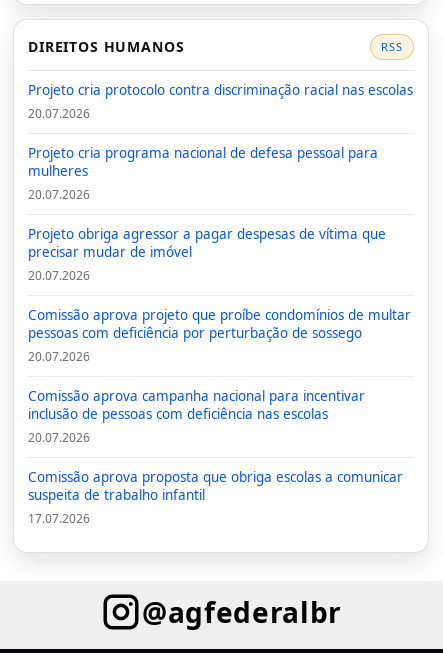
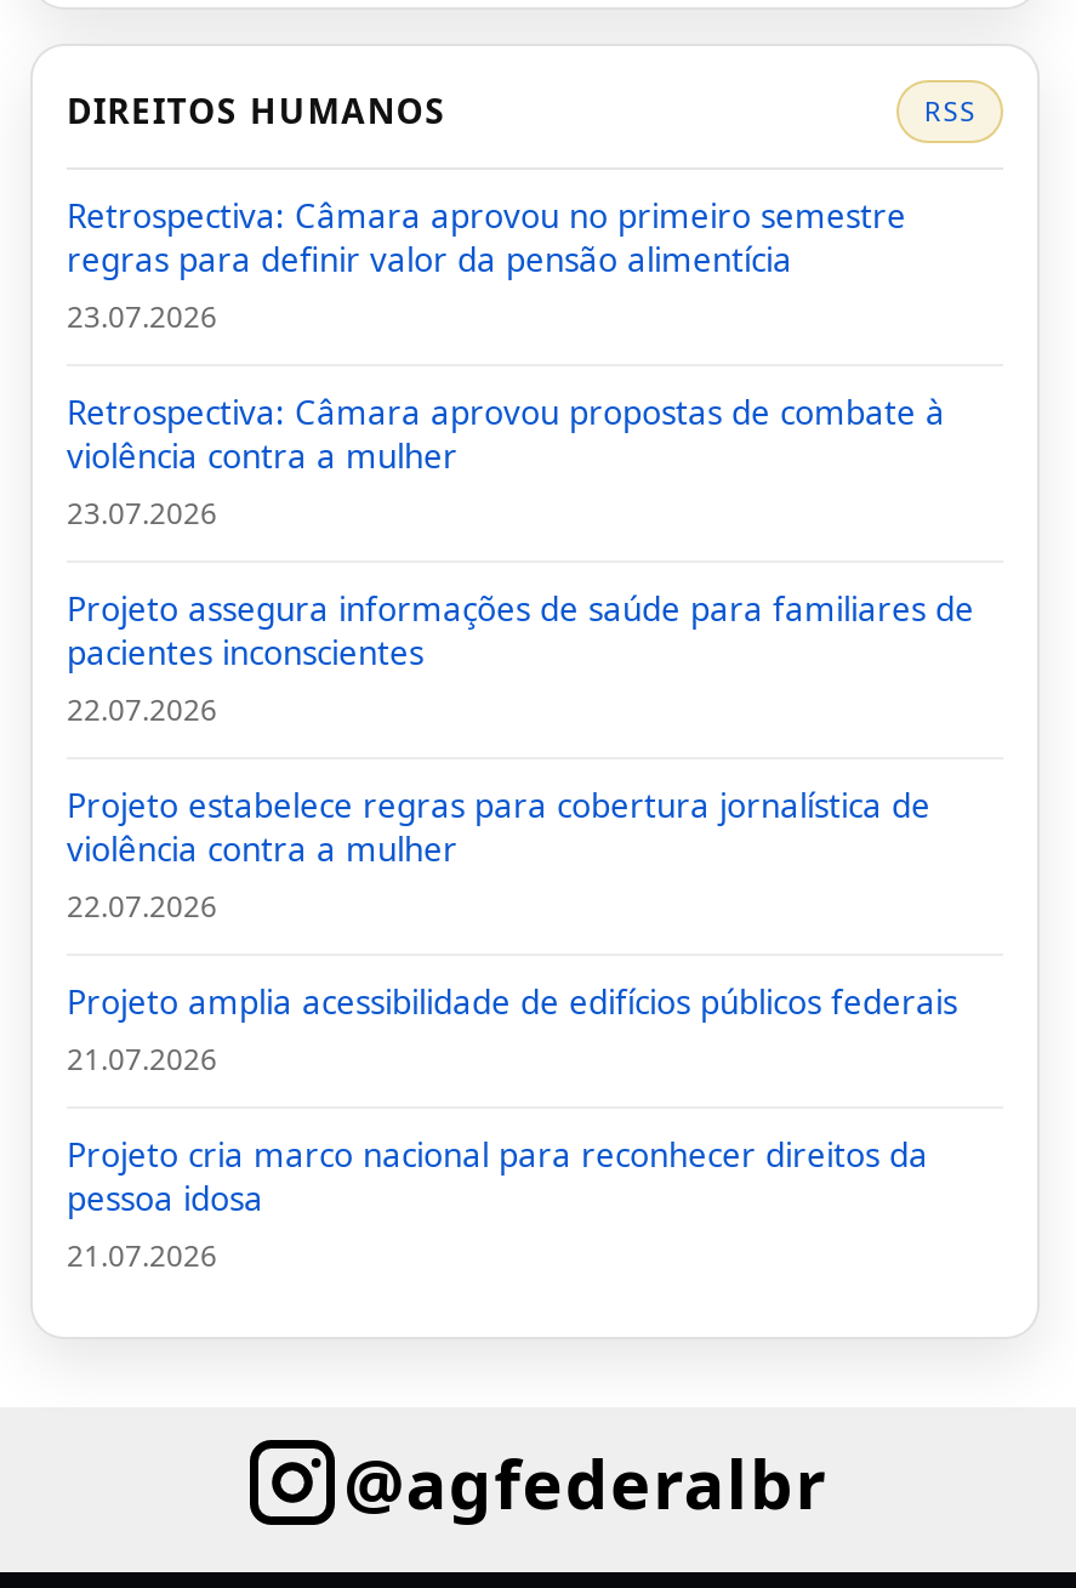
- Projeto cria protocolo contra discriminação racial nas escolas
- 20.07.2026
+ Retrospectiva: Câmara aprovou no primeiro semestre
+ regras para definir valor da pensão alimentícia
+ 23.07.2026

- Projeto cria programa nacional de defesa pessoal para
- mulheres
- 20.07.2026
+ Retrospectiva: Câmara aprovou propostas de combate à
+ violência contra a mulher
+ 23.07.2026

- Projeto obriga agressor a pagar despesas de vítima que
- precisar mudar de imóvel
- 20.07.2026
+ Projeto assegura informações de saúde para familiares de
+ pacientes inconscientes
+ 22.07.2026

- Comissão aprova projeto que proíbe condomínios de multar
- pessoas com deficiência por perturbação de sossego
- 20.07.2026
+ Projeto estabelece regras para cobertura jornalística de
+ violência contra a mulher
+ 22.07.2026

- Comissão aprova campanha nacional para incentivar
- inclusão de pessoas com deficiência nas escolas
- 20.07.2026
+ Projeto amplia acessibilidade de edifícios públicos federais
+ 21.07.2026

- Comissão aprova proposta que obriga escolas a comunicar
- suspeita de trabalho infantil
- 17.07.2026
+ Projeto cria marco nacional para reconhecer direitos da
+ pessoa idosa
+ 21.07.2026
